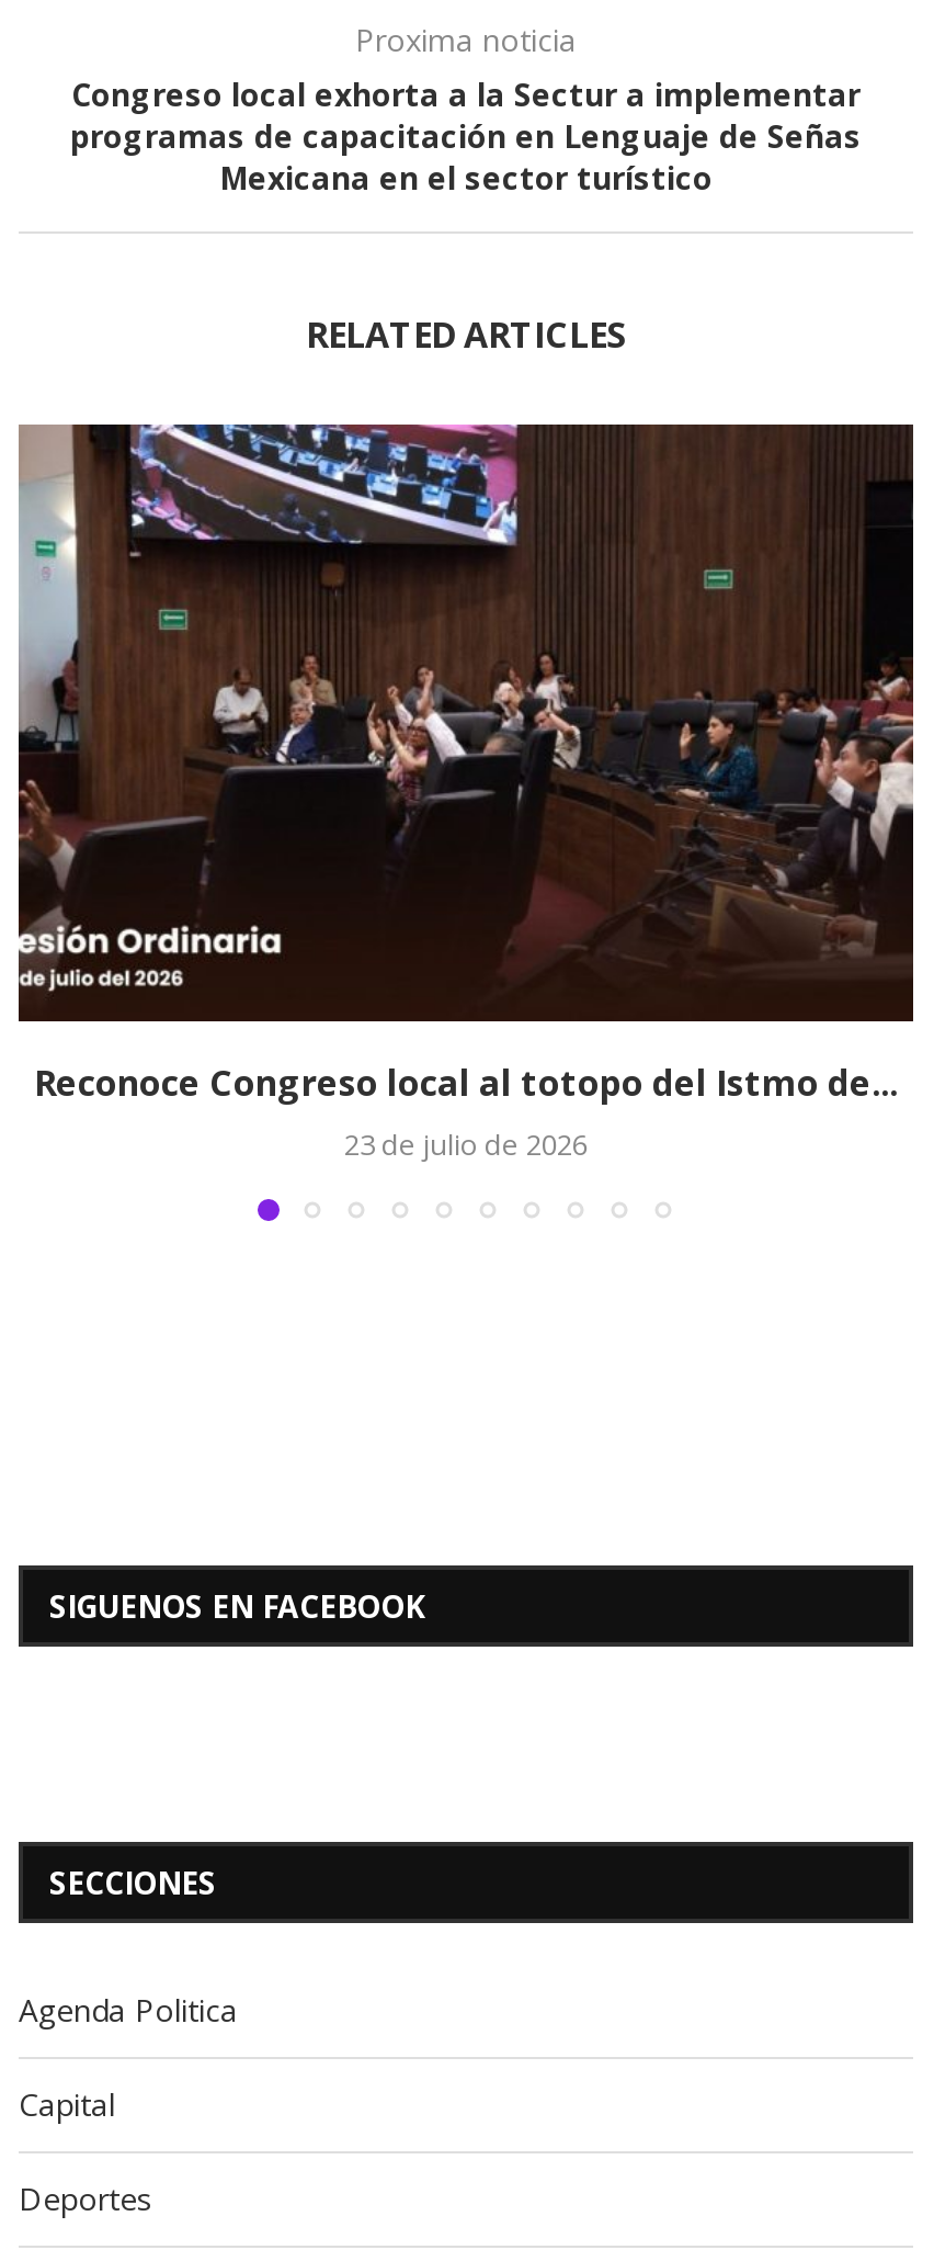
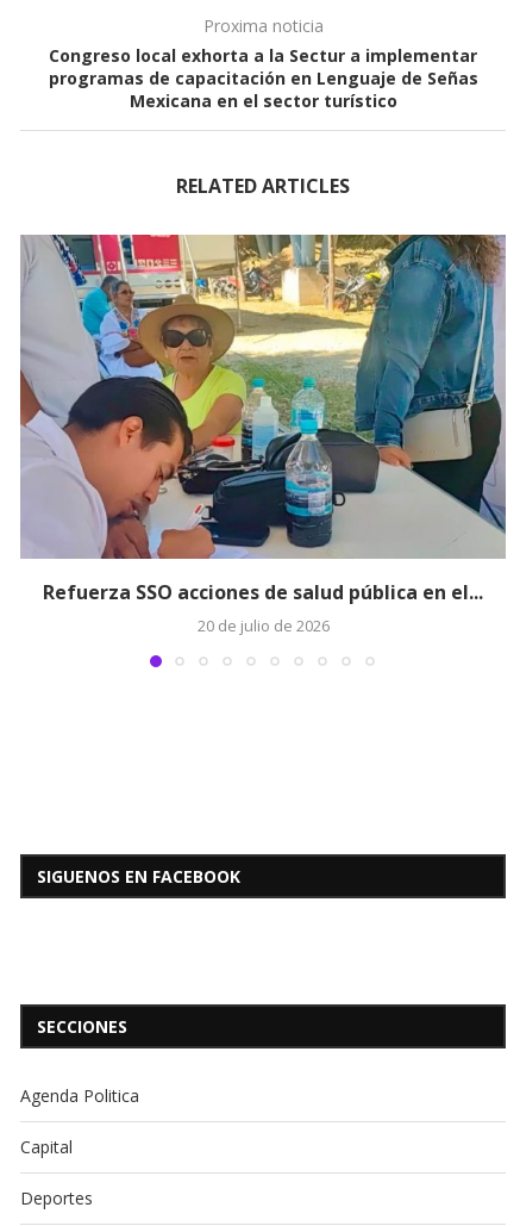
- [image]
- Reconoce Congreso local al totopo del Istmo de...
- 23 de julio de 2026
+ [image]
+ Refuerza SSO acciones de salud pública en el...
+ 20 de julio de 2026
